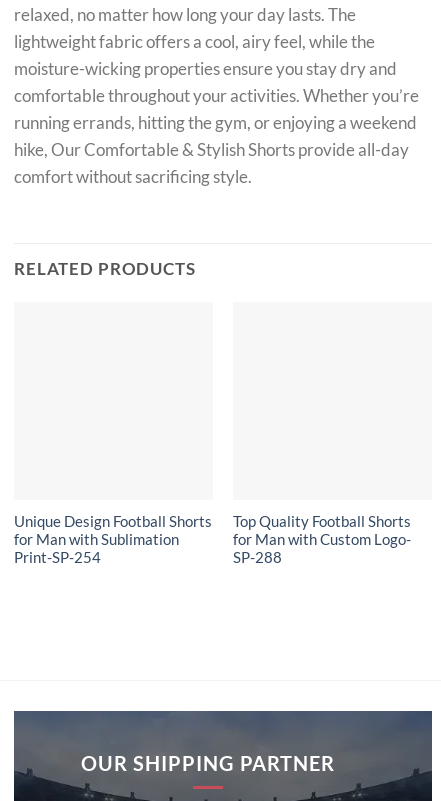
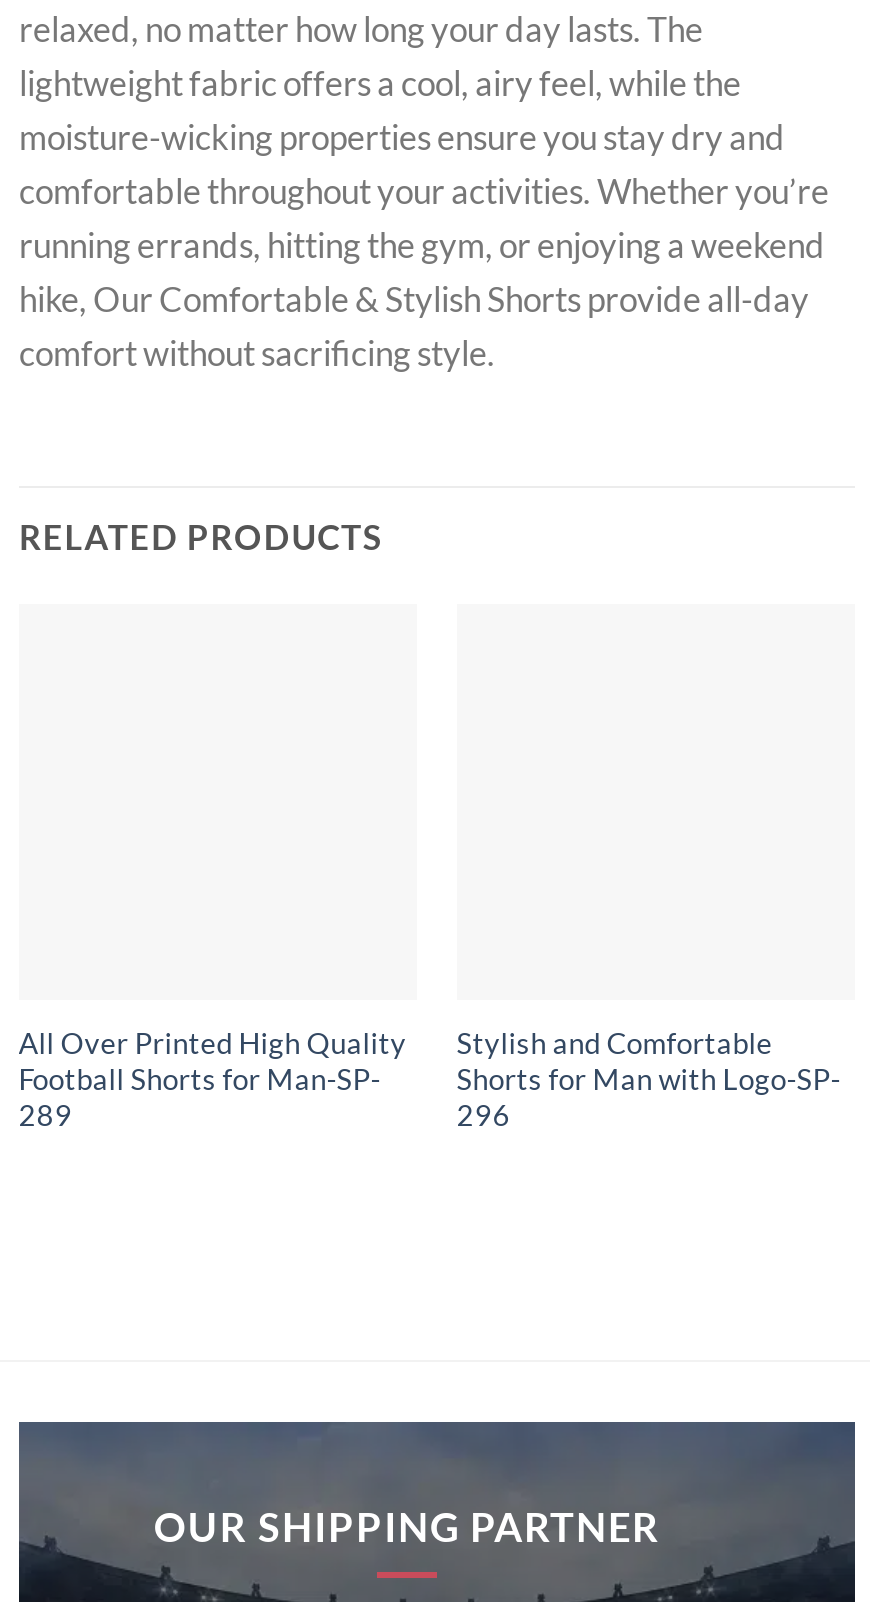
- Unique Design Football Shorts
- for Man with Sublimation
- Print-SP-254
+ All Over Printed High Quality
+ Football Shorts for Man-SP-
+ 289

- Top Quality Football Shorts
- for Man with Custom Logo-
- SP-288
+ Stylish and Comfortable
+ Shorts for Man with Logo-SP-
+ 296
